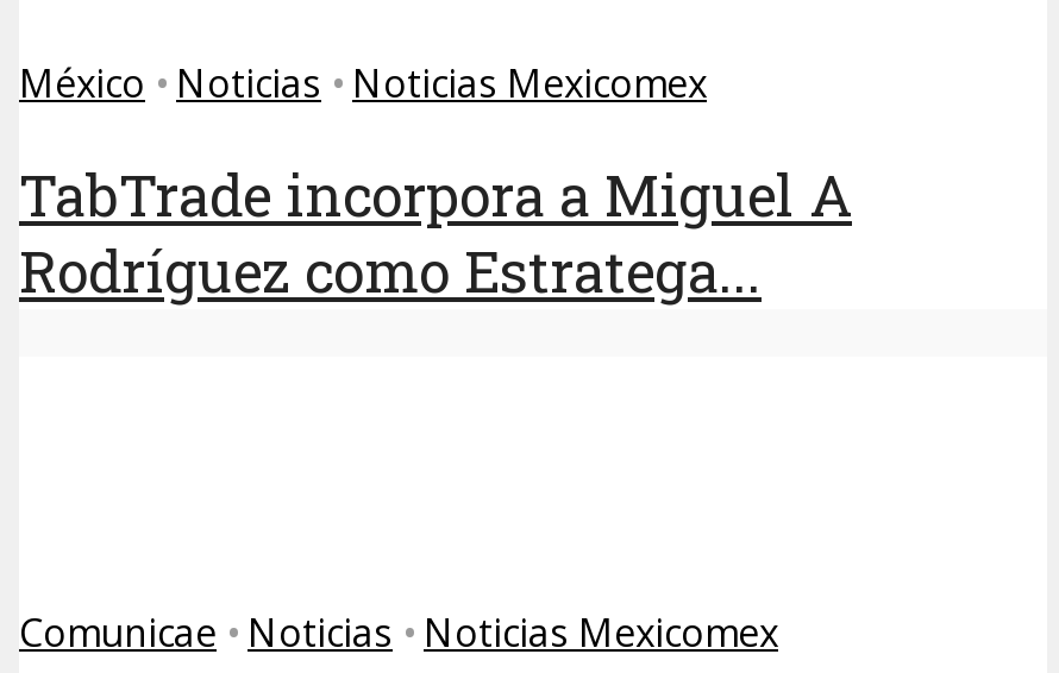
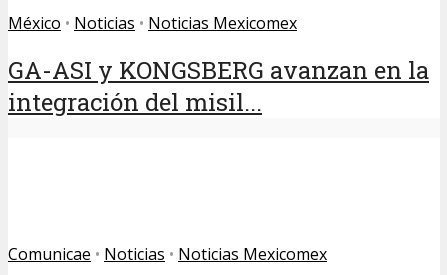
- TabTrade incorpora a Miguel A
- Rodríguez como Estratega...
+ GA-ASI y KONGSBERG avanzan en la
+ integración del misil...
